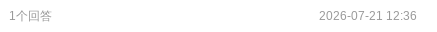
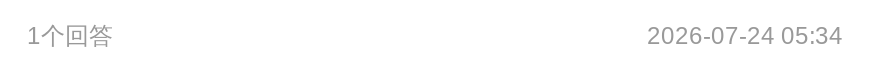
- 2026-07-21 12:36
+ 2026-07-24 05:34
